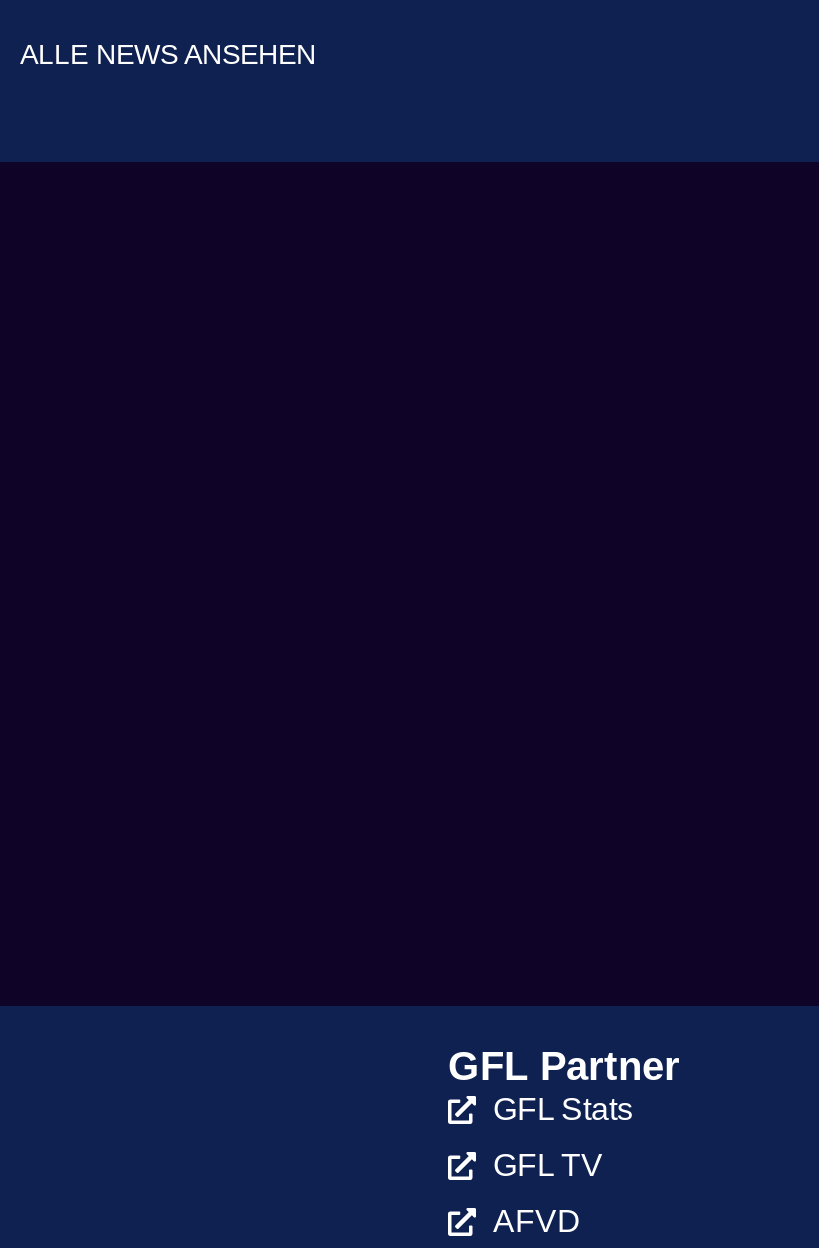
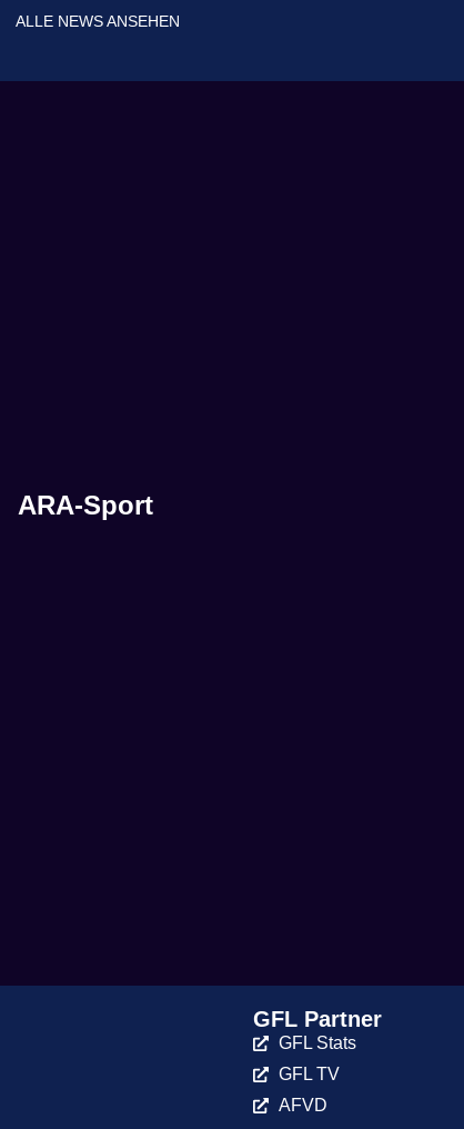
+ ARA-Sport
